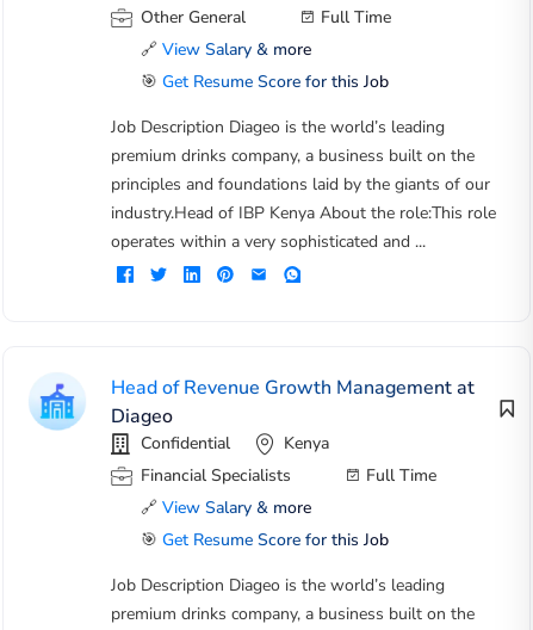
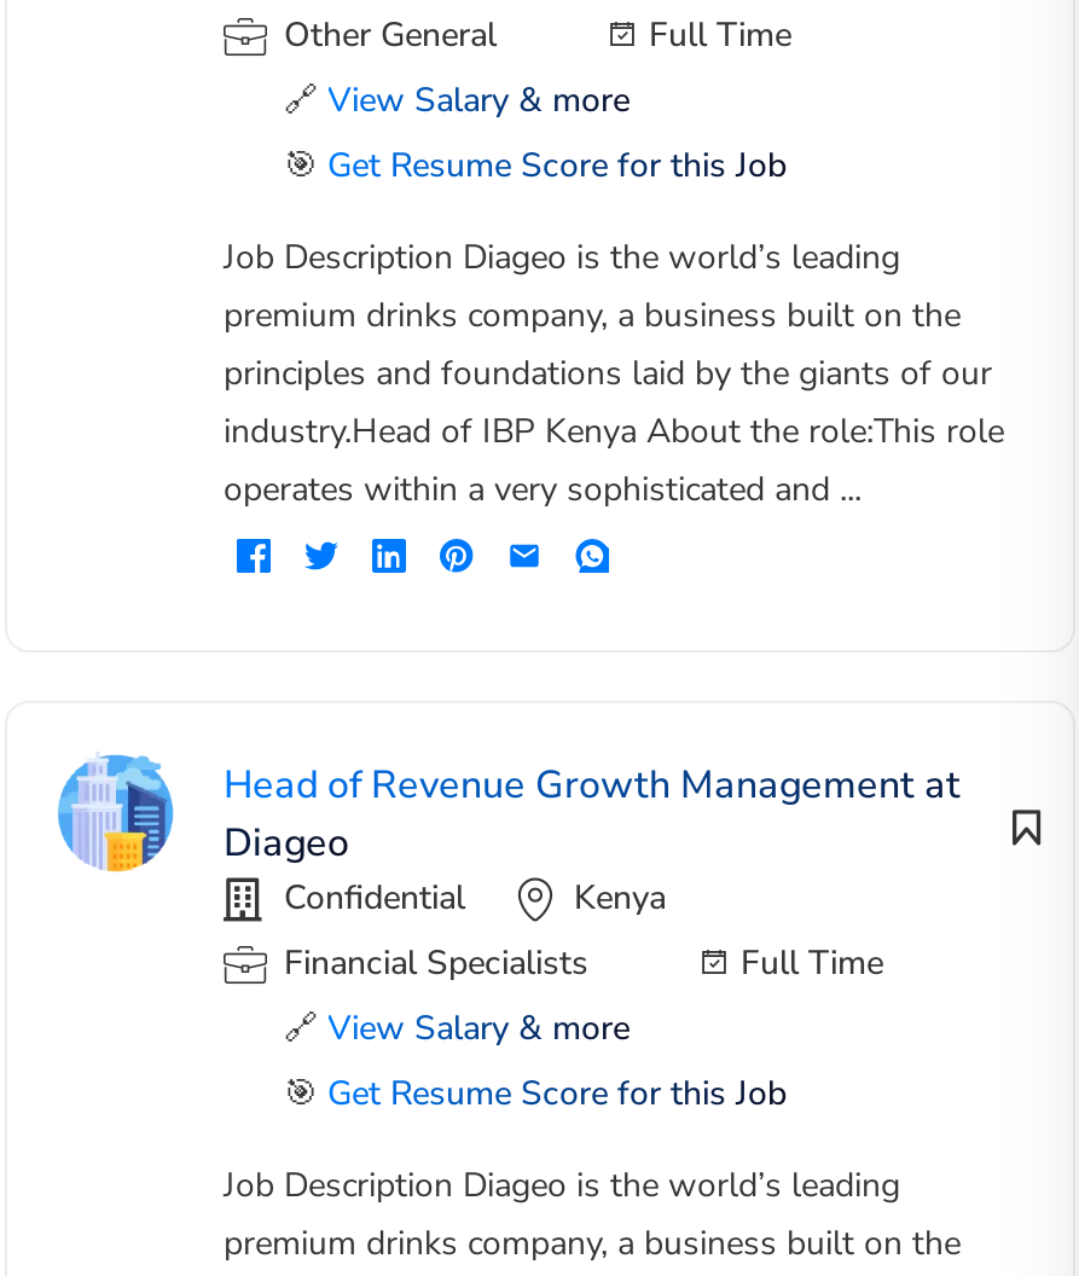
- [image]
+ [image]
